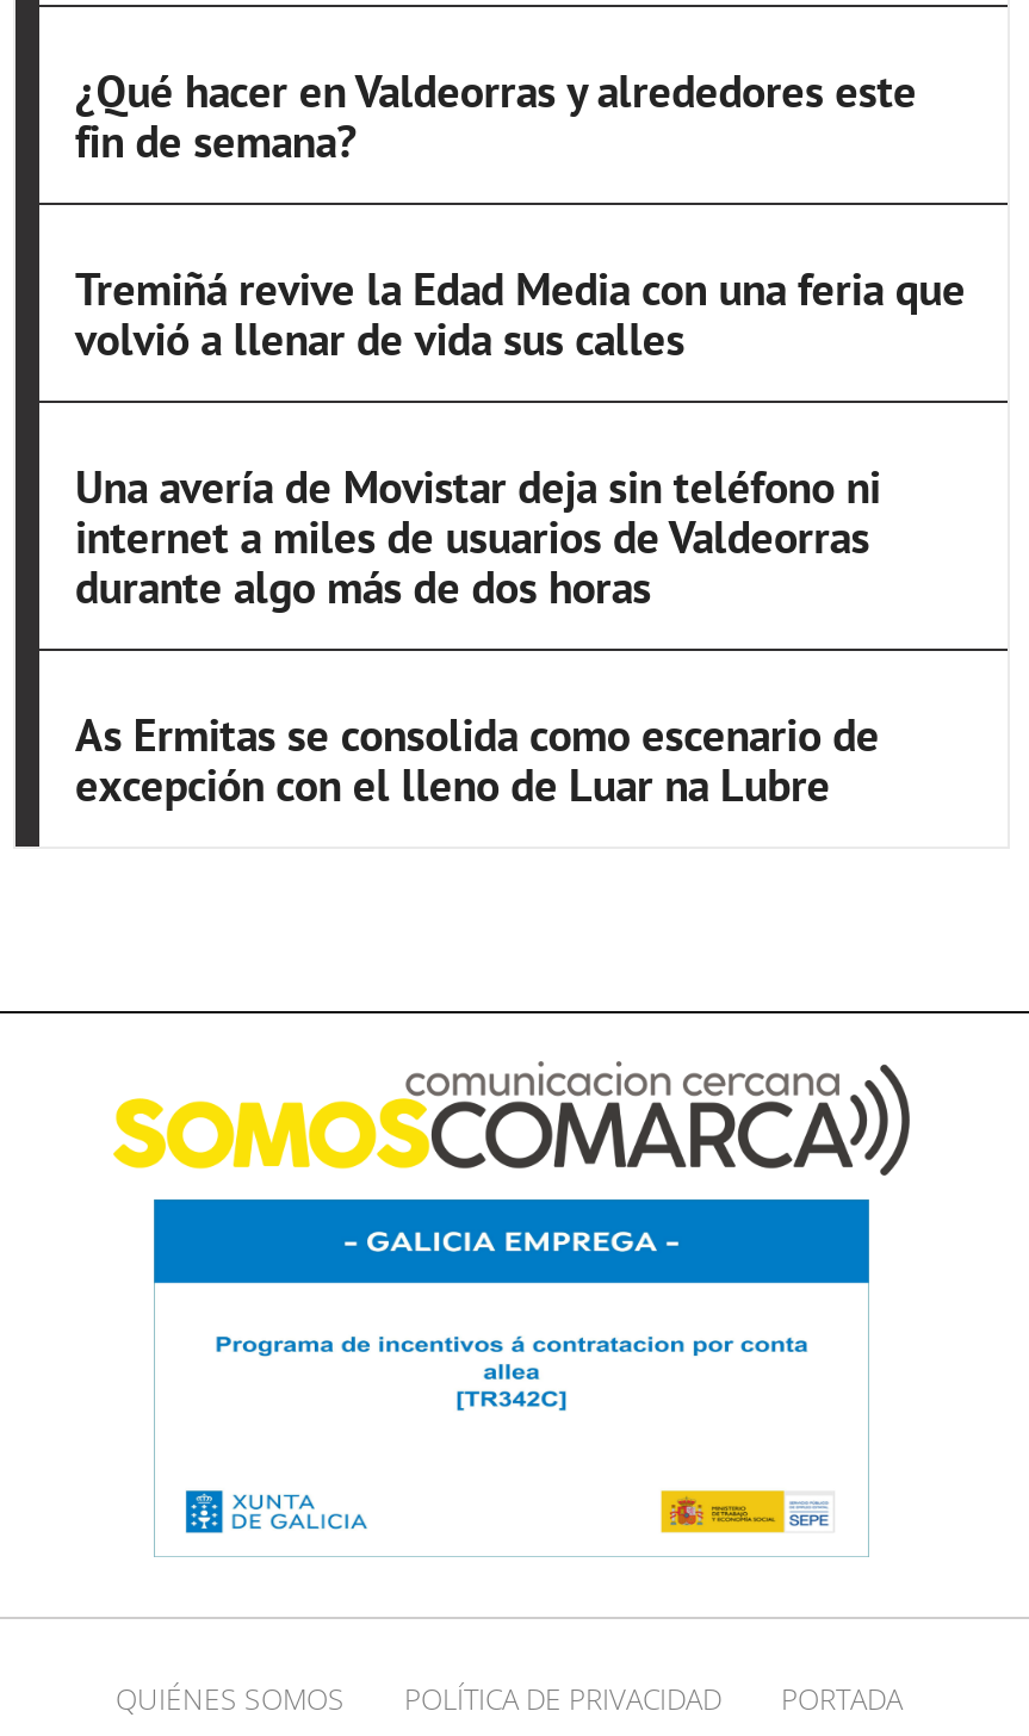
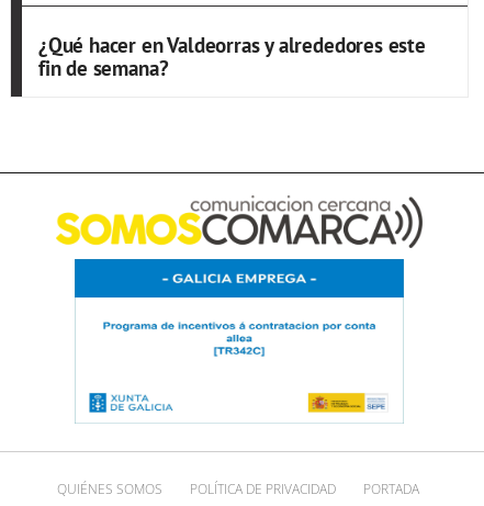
- Tremiñá revive la Edad Media con una feria que
- volvió a llenar de vida sus calles
- Una avería de Movistar deja sin teléfono ni
- internet a miles de usuarios de Valdeorras
- durante algo más de dos horas
- As Ermitas se consolida como escenario de
- excepción con el lleno de Luar na Lubre
